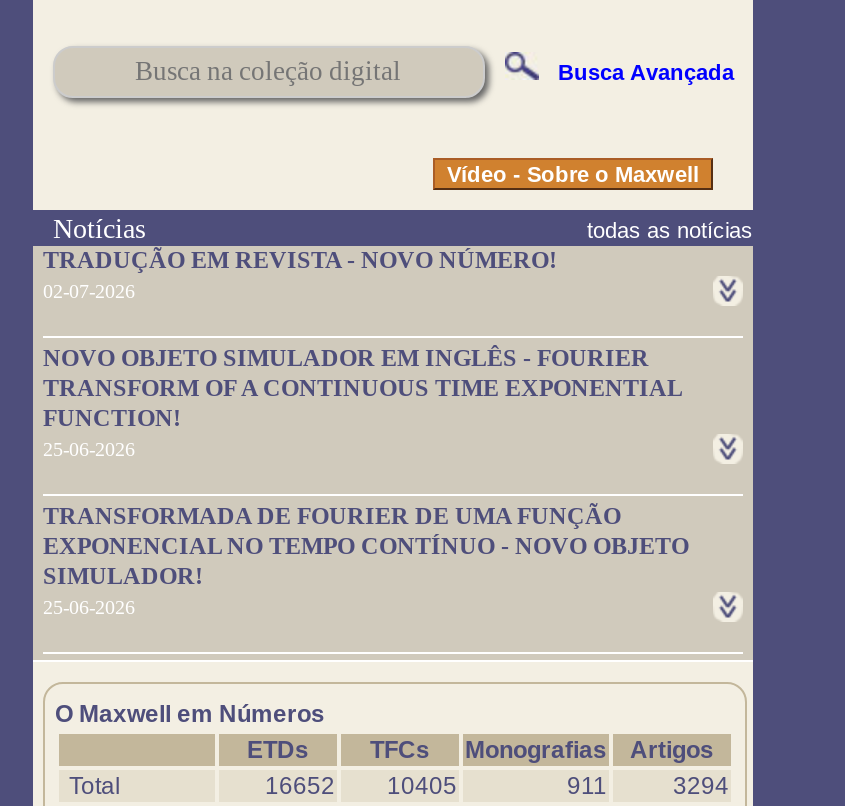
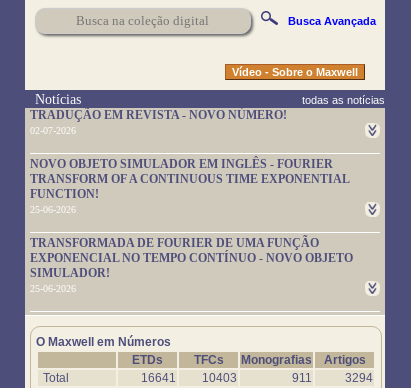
- 16652
+ 16641

- 10405
+ 10403
